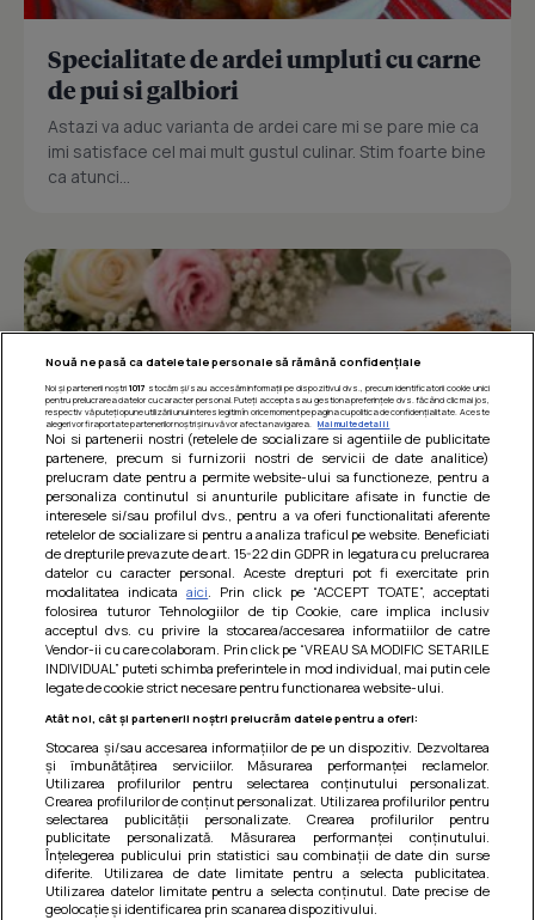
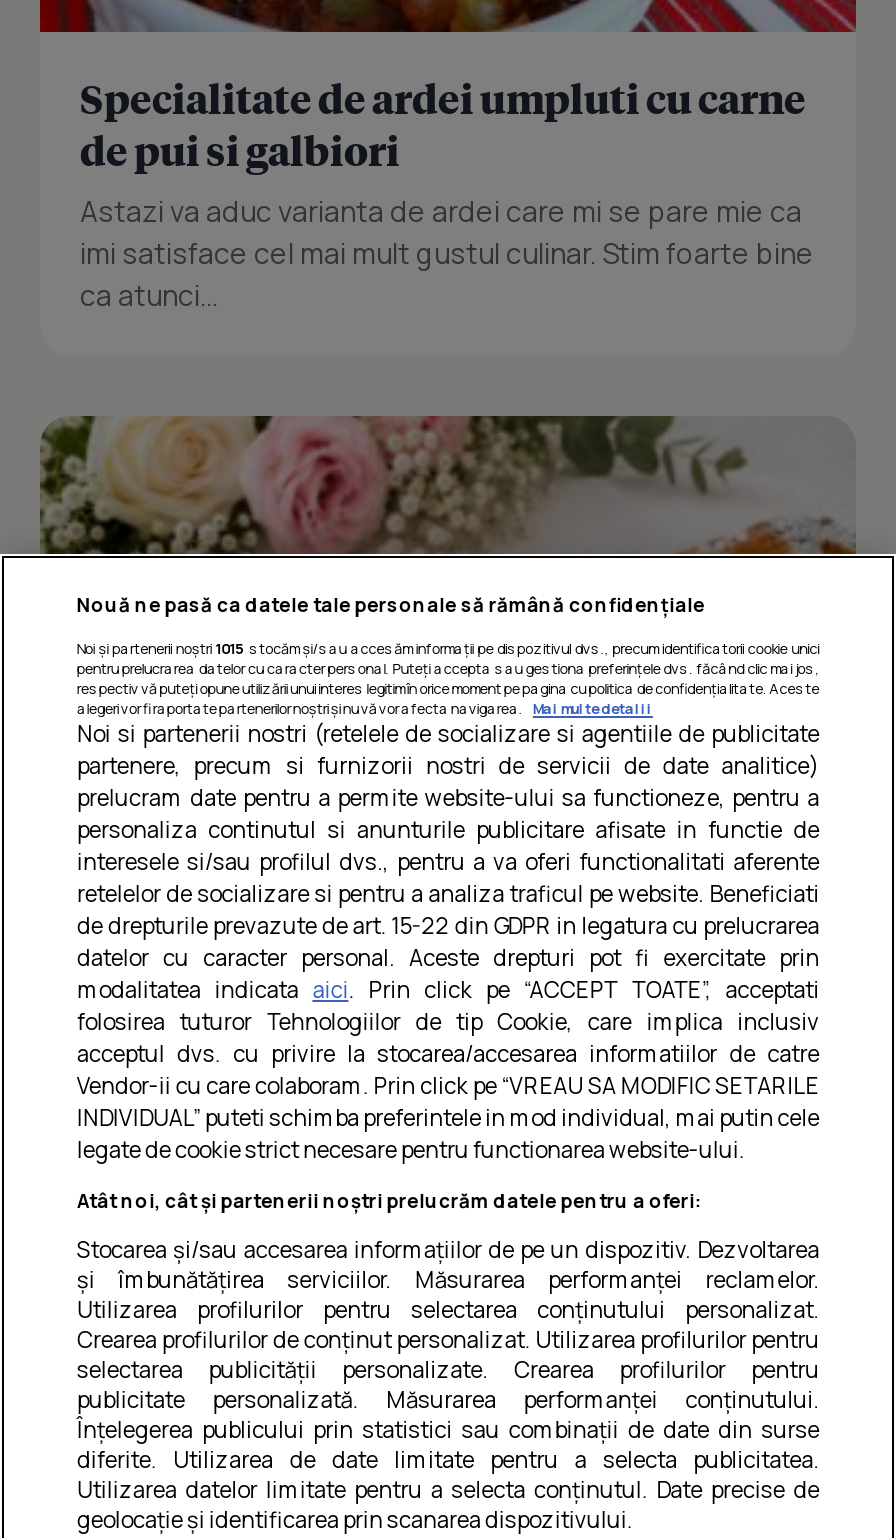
- Noi și partenerii noștri 1017 stocăm și/sau accesăm informații pe dispozitivul dvs., precum identificatorii cookie unici
+ Noi și partenerii noștri 1015 stocăm și/sau accesăm informații pe dispozitivul dvs., precum identificatorii cookie unici
